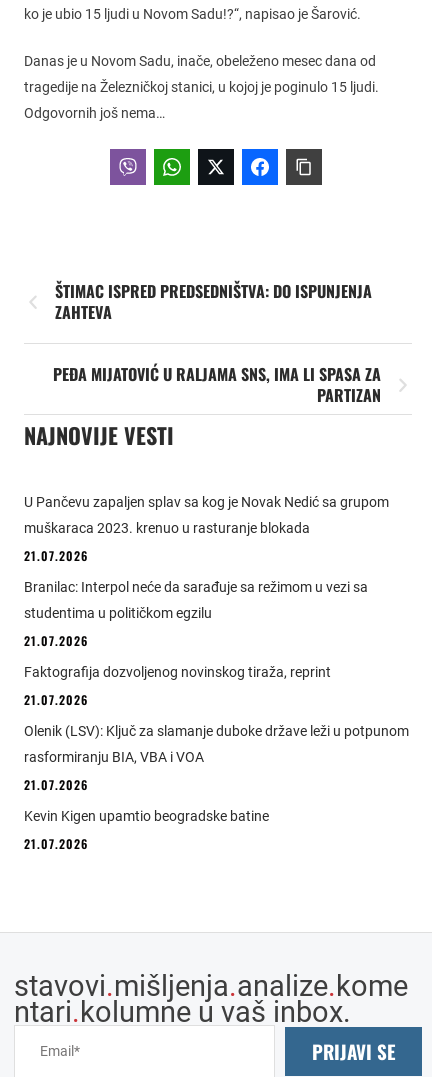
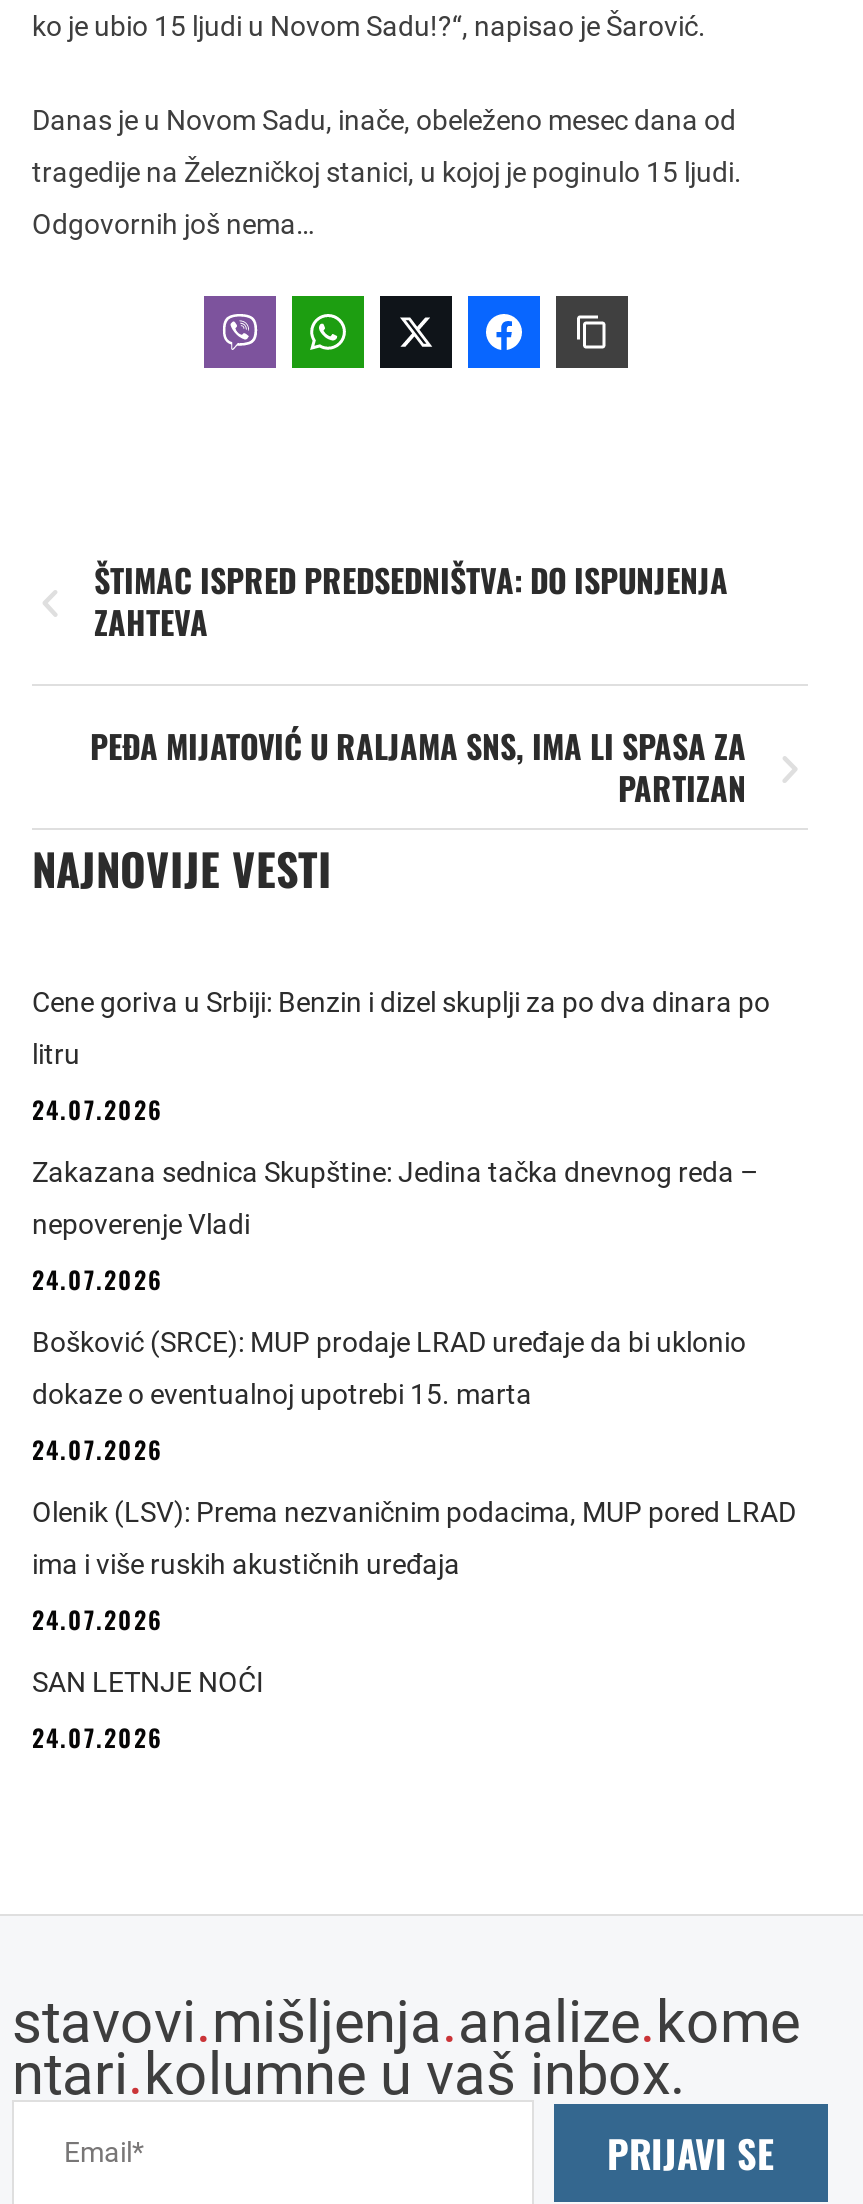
- U Pančevu zapaljen splav sa kog je Novak Nedić sa grupom
- muškaraca 2023. krenuo u rasturanje blokada
- 21.07.2026
- Branilac: Interpol neće da sarađuje sa režimom u vezi sa
- studentima u političkom egzilu
- 21.07.2026
- Faktografija dozvoljenog novinskog tiraža, reprint
- 21.07.2026
- Olenik (LSV): Ključ za slamanje duboke države leži u potpunom
- rasformiranju BIA, VBA i VOA
- 21.07.2026
- Kevin Kigen upamtio beogradske batine
- 21.07.2026
+ Cene goriva u Srbiji: Benzin i dizel skuplji za po dva dinara po
+ litru
+ 24.07.2026
+ Zakazana sednica Skupštine: Jedina tačka dnevnog reda –
+ nepoverenje Vladi
+ 24.07.2026
+ Bošković (SRCE): MUP prodaje LRAD uređaje da bi uklonio
+ dokaze o eventualnoj upotrebi 15. marta
+ 24.07.2026
+ Olenik (LSV): Prema nezvaničnim podacima, MUP pored LRAD
+ ima i više ruskih akustičnih uređaja
+ 24.07.2026
+ SAN LETNJE NOĆI
+ 24.07.2026
